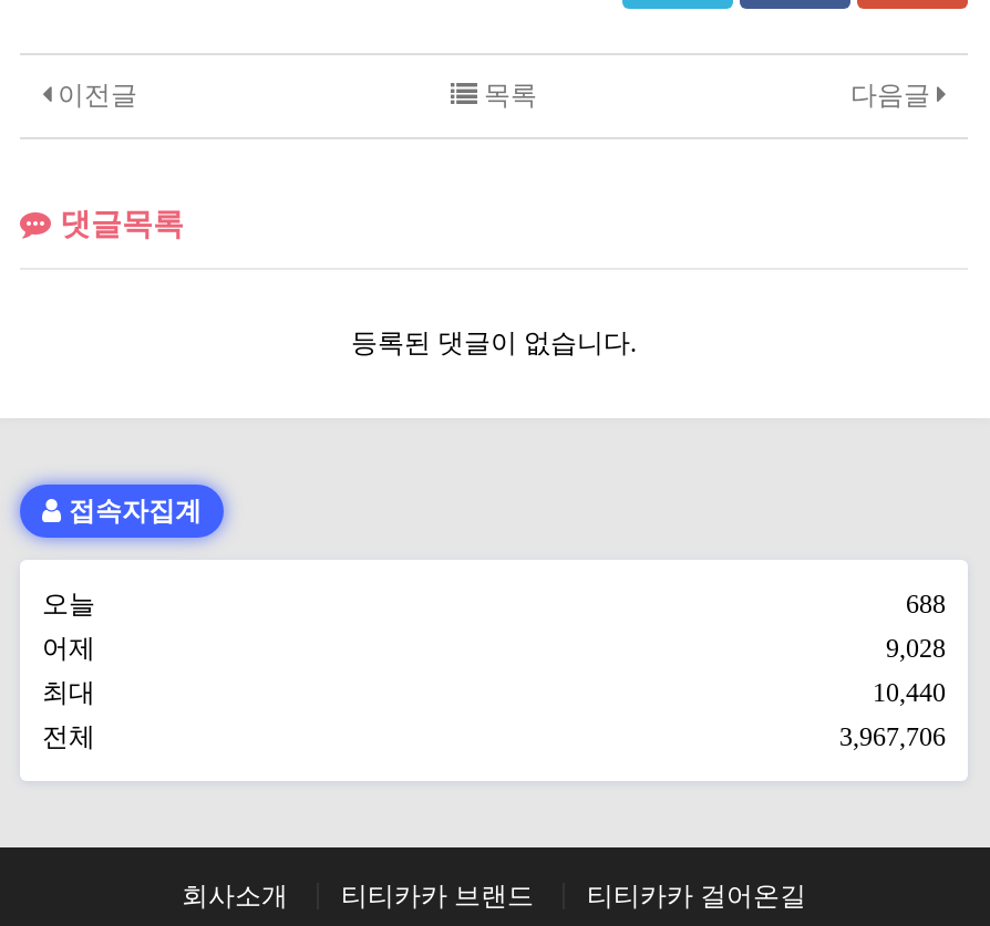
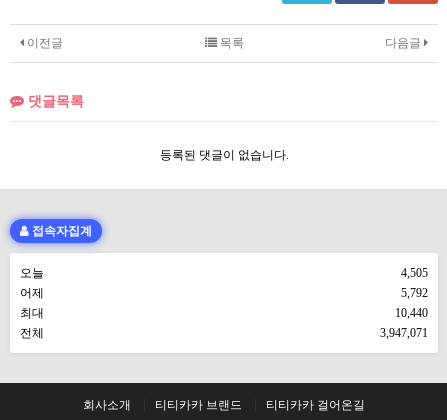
- 688
+ 4,505

- 9,028
+ 5,792

- 3,967,706
+ 3,947,071
